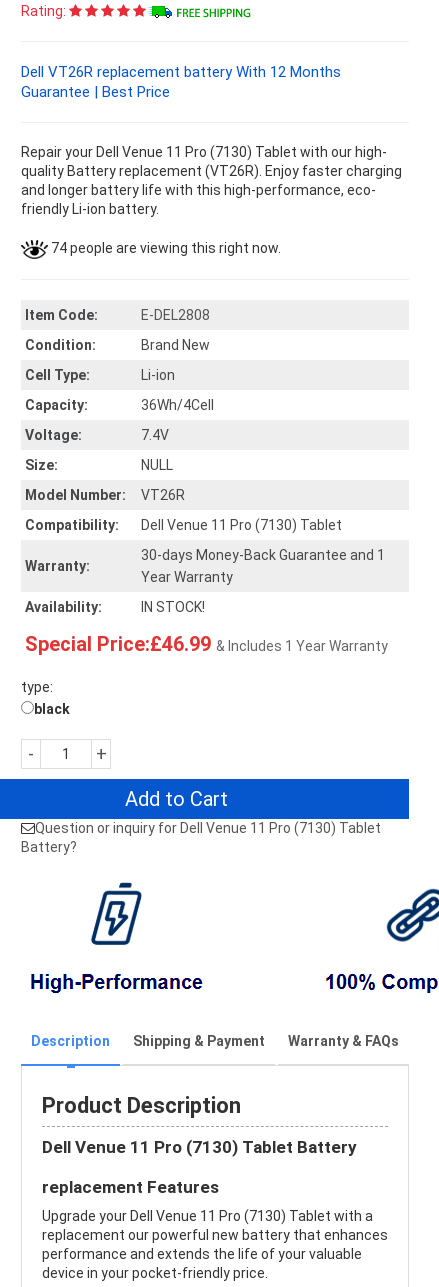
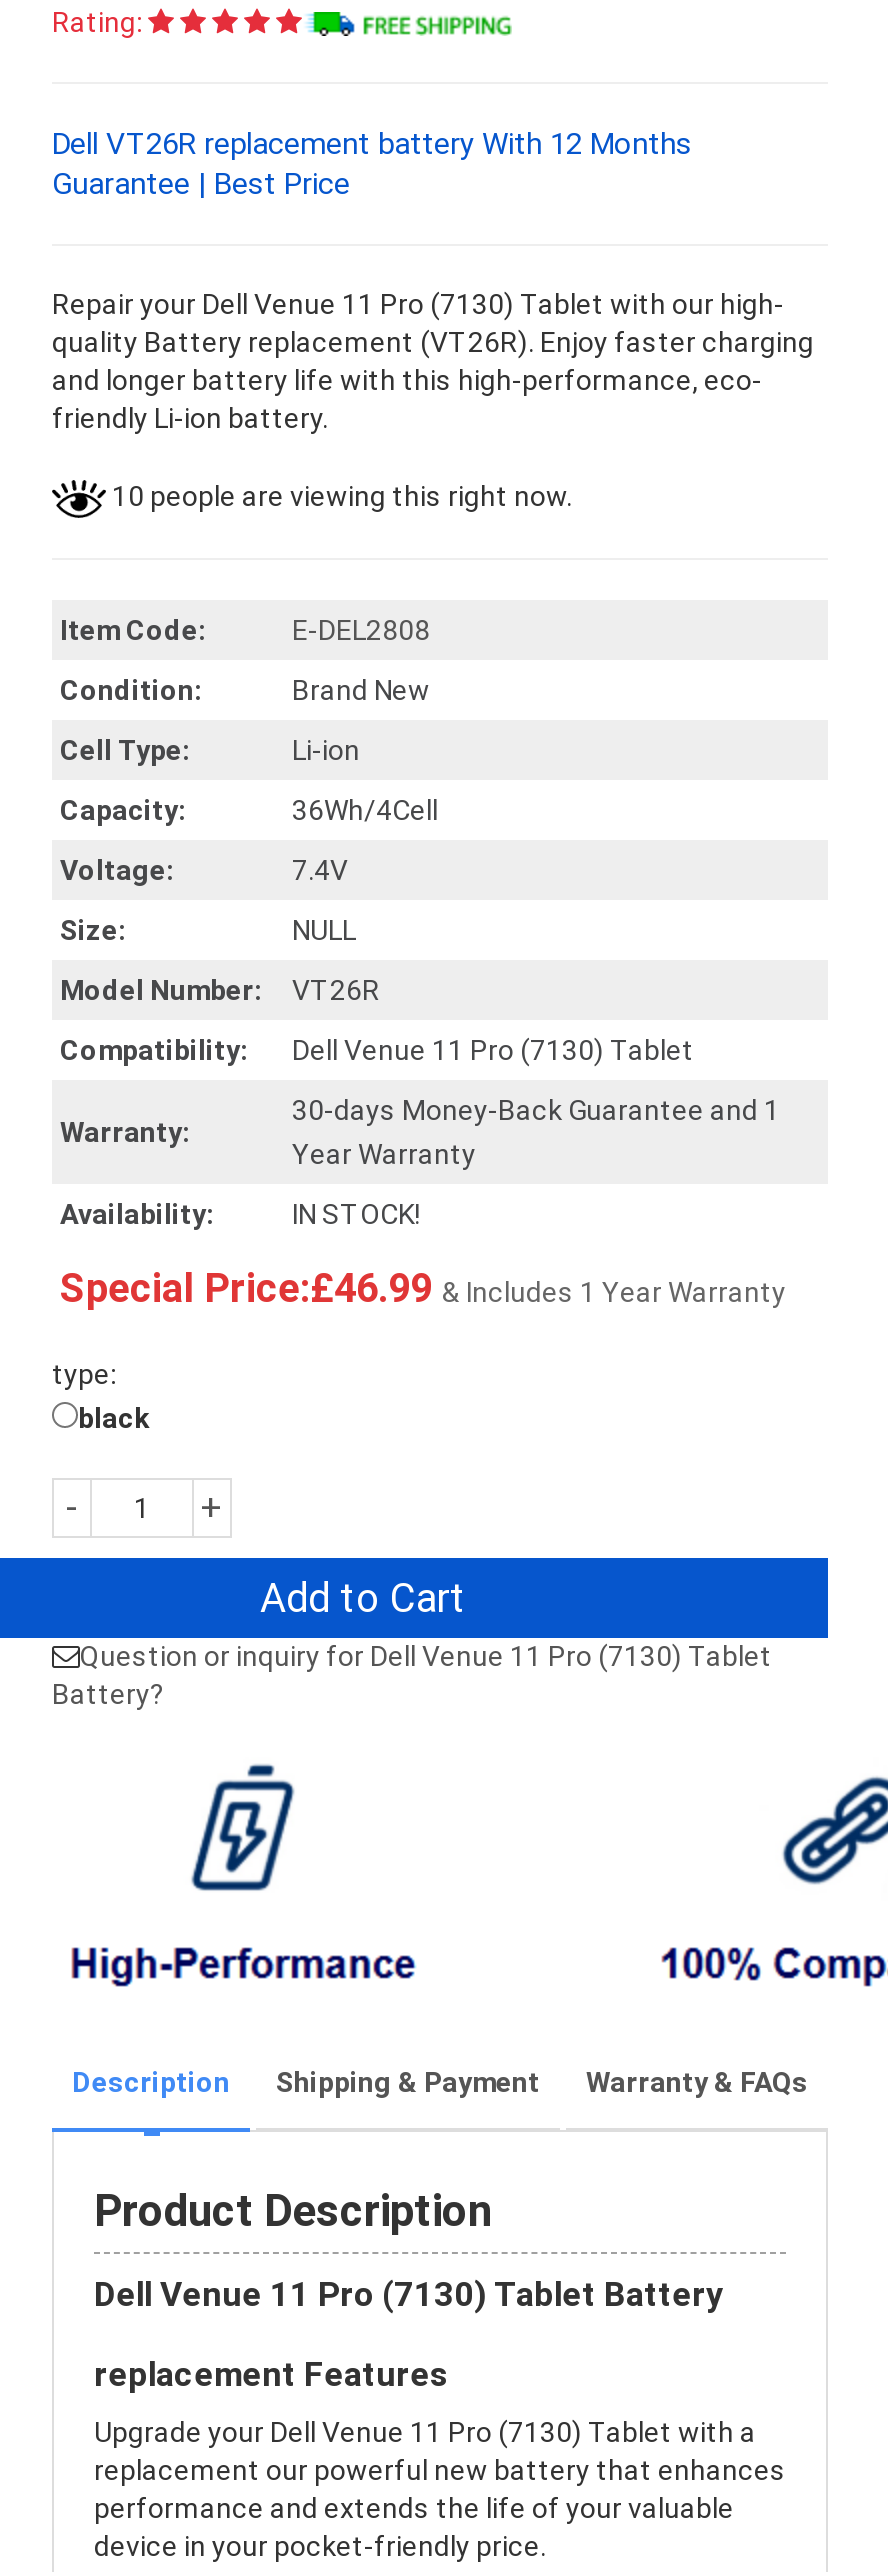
- 74 people are viewing this right now.
+ 10 people are viewing this right now.
